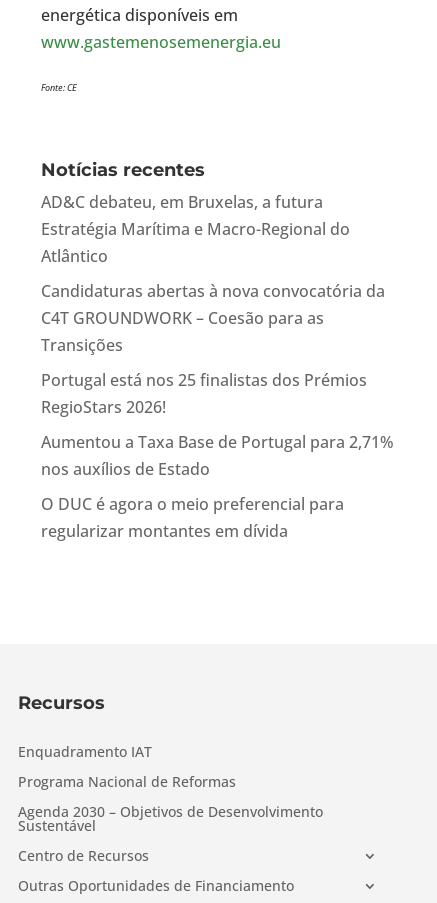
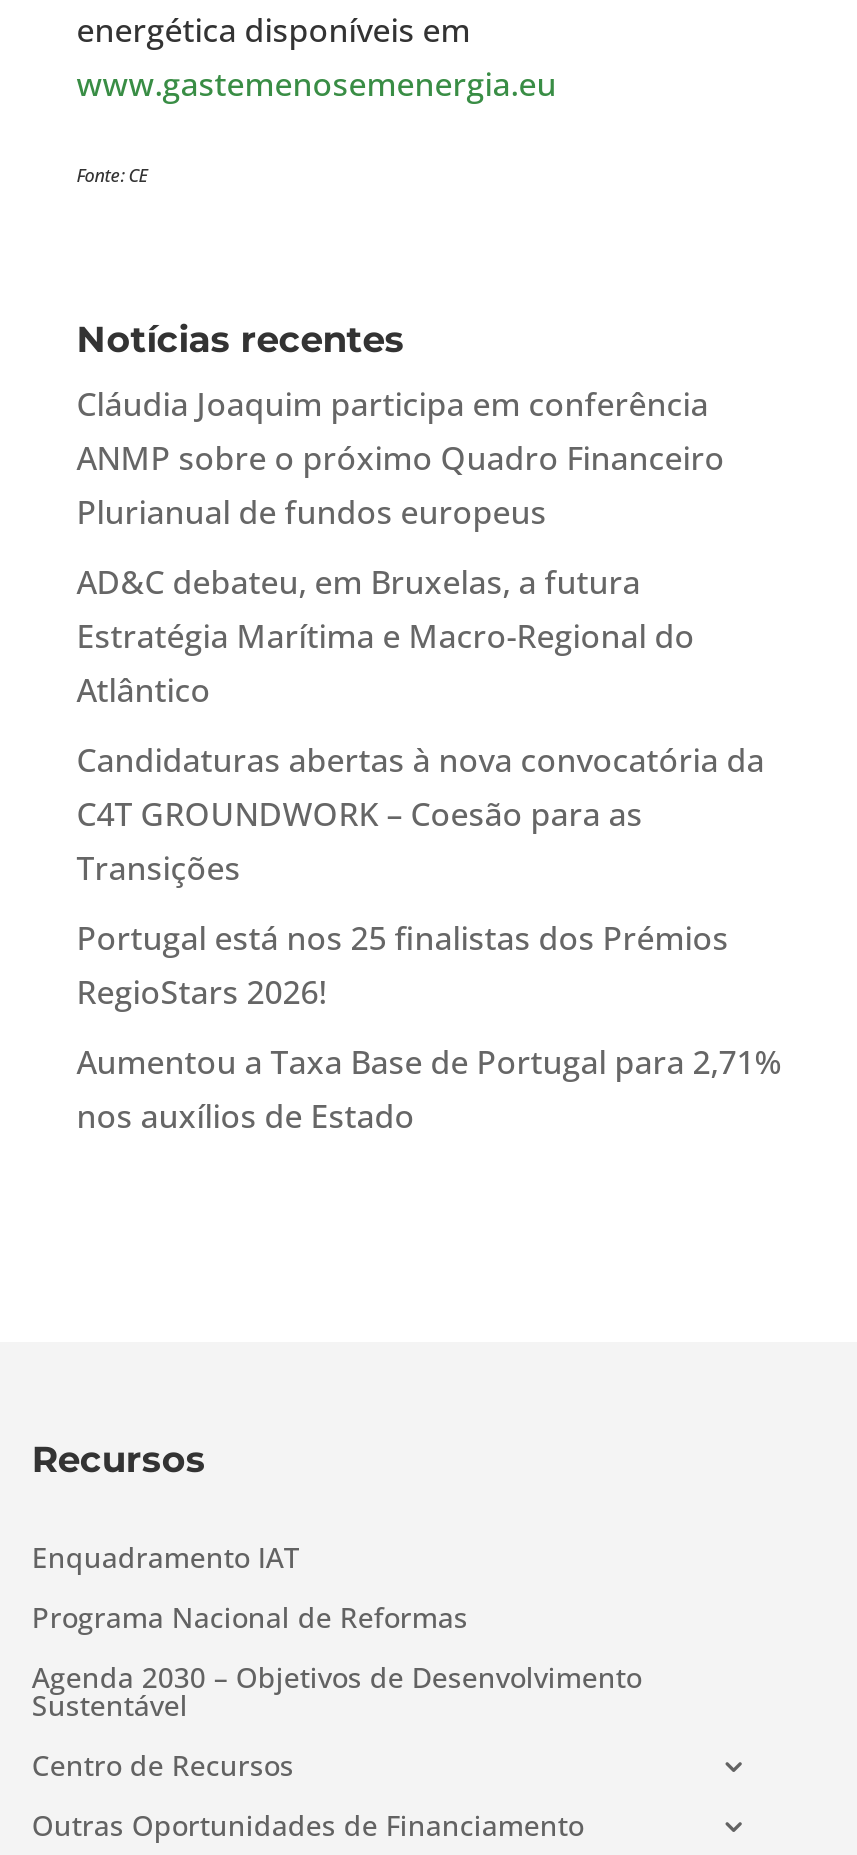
+ Cláudia Joaquim participa em conferência
+ ANMP sobre o próximo Quadro Financeiro
+ Plurianual de fundos europeus

moved down: AD&C debateu, em Bruxelas, a futura | Estratégia Marítima e Macro-Regional do | Atlântico | ... | Aumentou a Taxa Base de Portugal para 2,71% | nos auxílios de Estado

- O DUC é agora o meio preferencial para
- regularizar montantes em dívida
